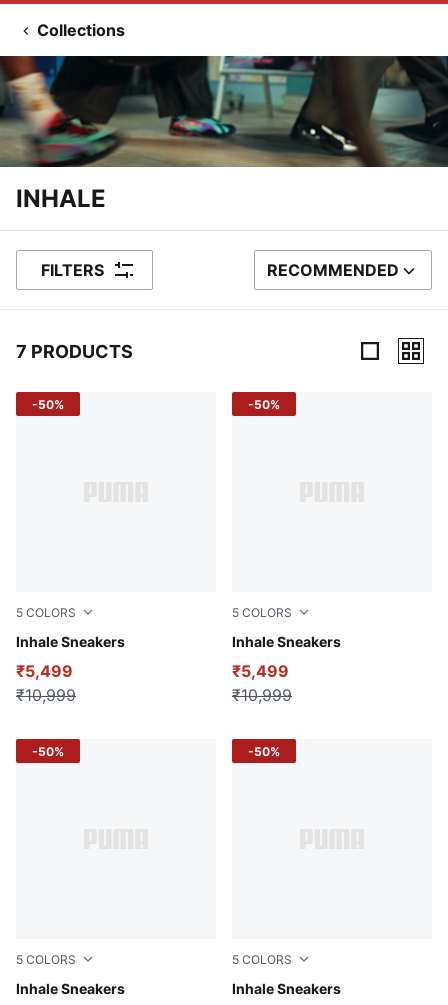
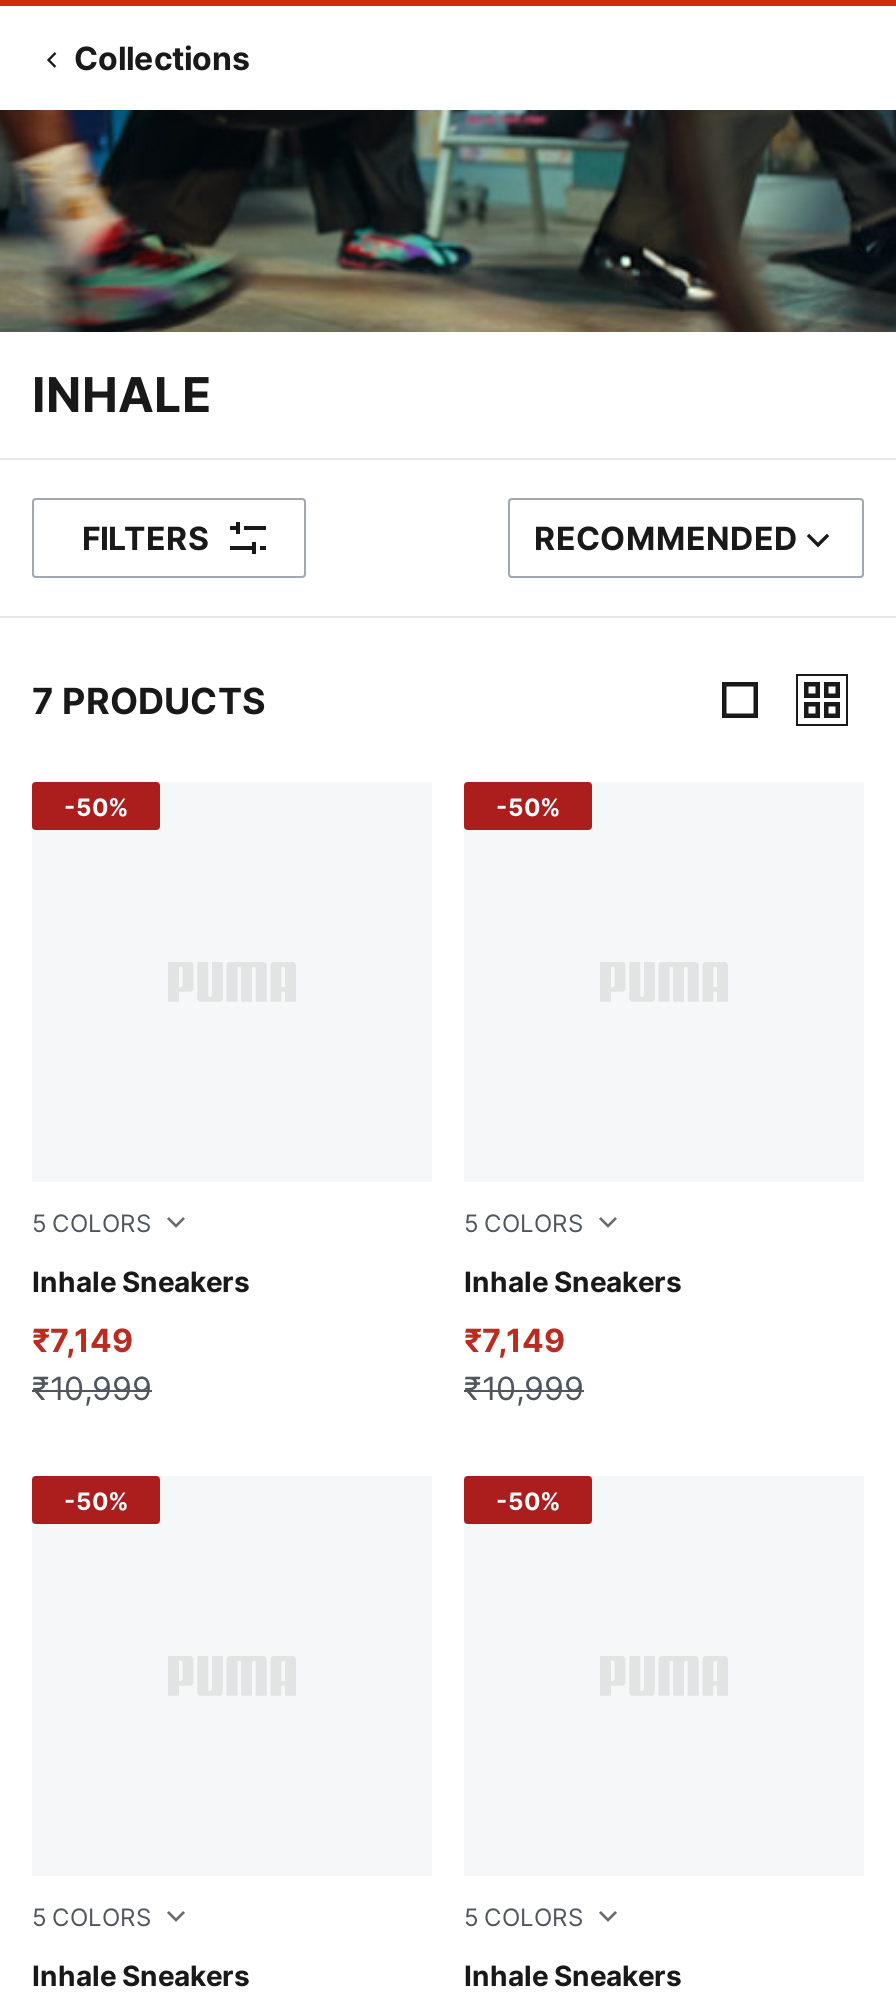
- ₹5,499
+ ₹7,149

- ₹5,499
+ ₹7,149
